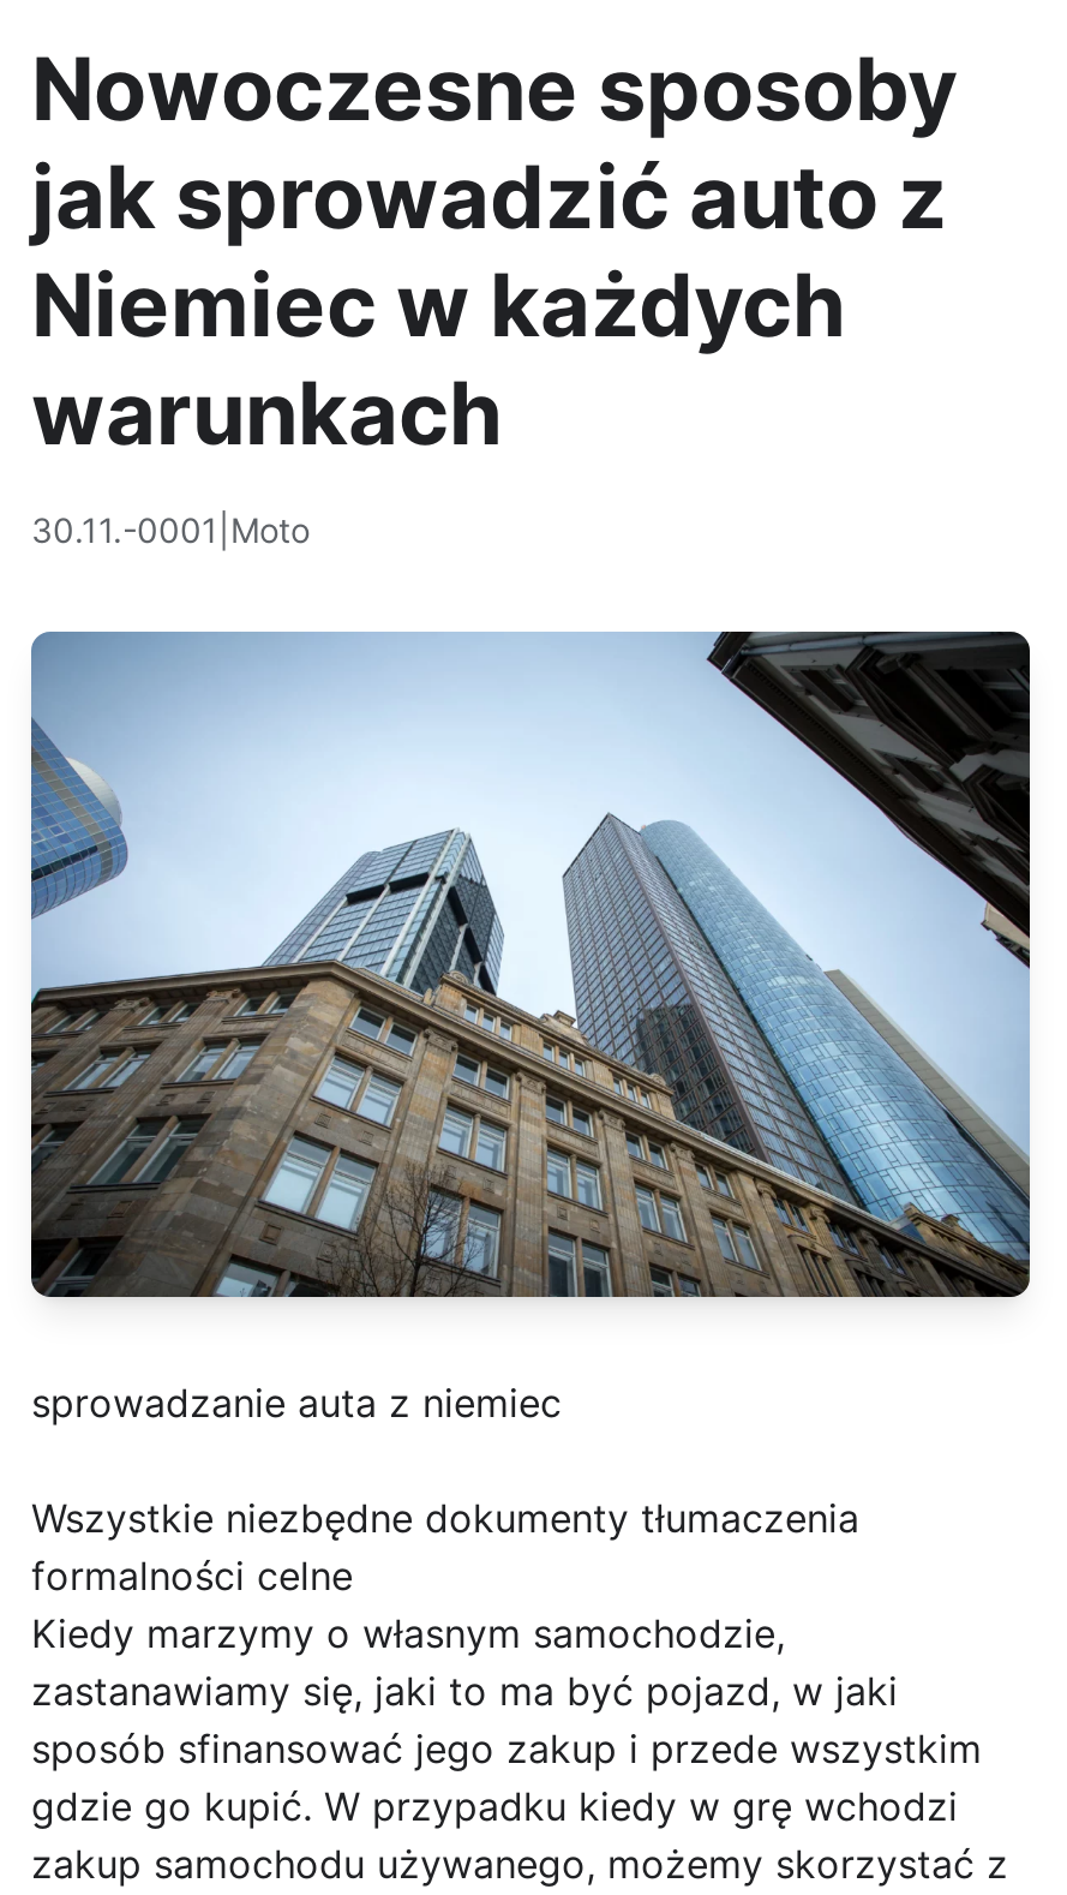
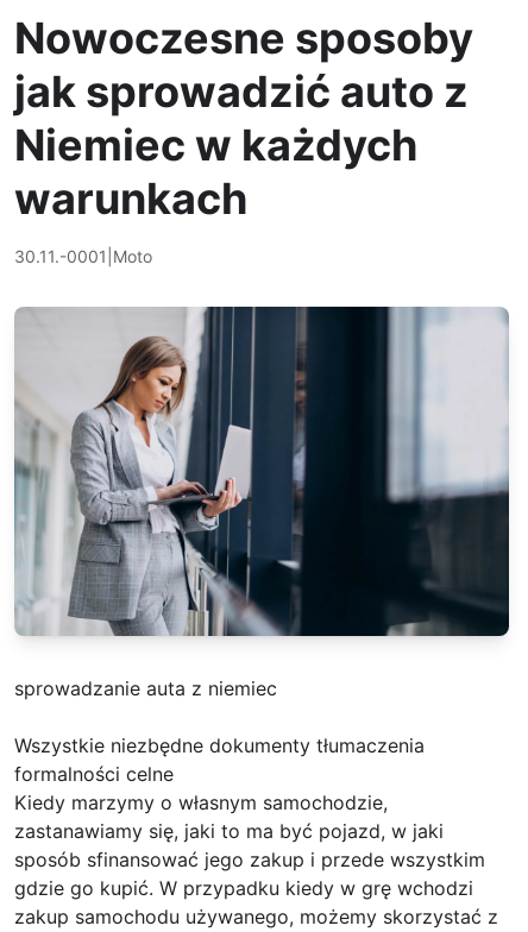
- [image]
+ [image]
